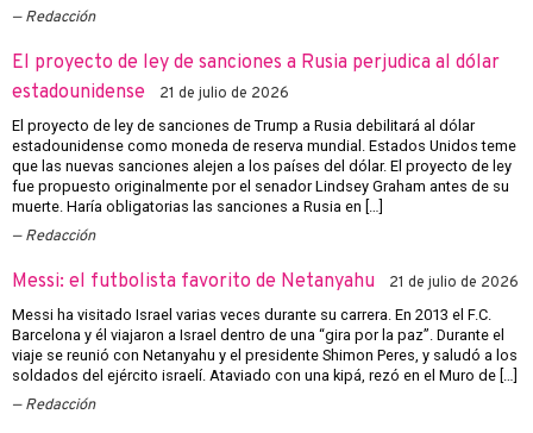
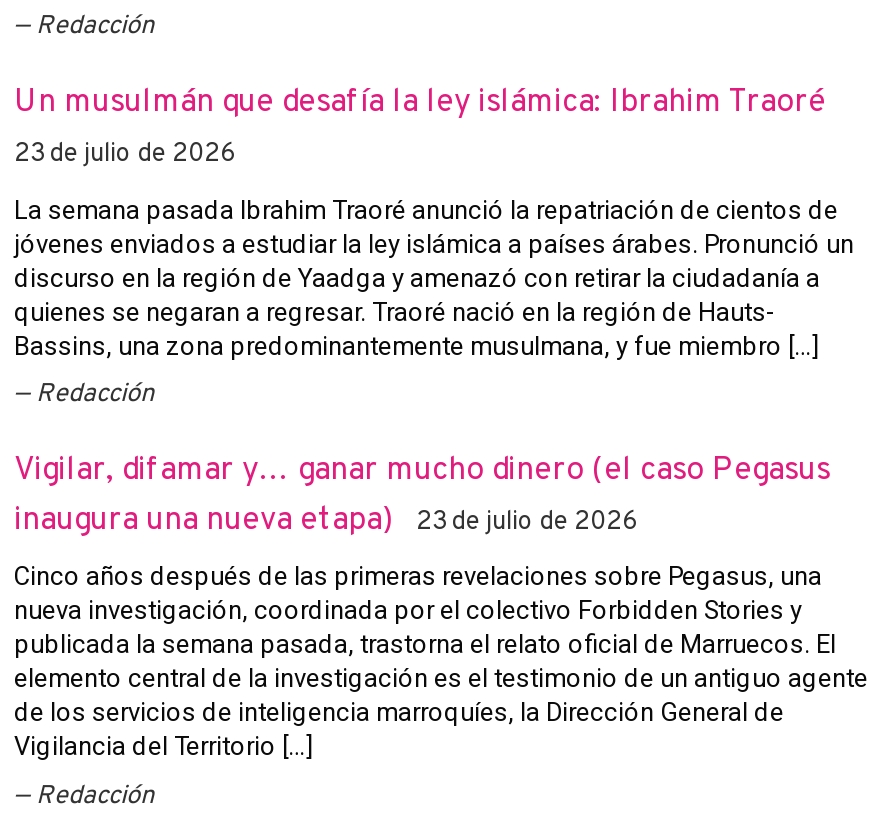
- El proyecto de ley de sanciones a Rusia perjudica al dólar
- estadounidense
- 21 de julio de 2026
+ Un musulmán que desafía la ley islámica: Ibrahim Traoré
+ 23 de julio de 2026

- El proyecto de ley de sanciones de Trump a Rusia debilitará al dólar
- estadounidense como moneda de reserva mundial. Estados Unidos teme
- que las nuevas sanciones alejen a los países del dólar. El proyecto de ley
- fue propuesto originalmente por el senador Lindsey Graham antes de su
- muerte. Haría obligatorias las sanciones a Rusia en […]
+ La semana pasada Ibrahim Traoré anunció la repatriación de cientos de
+ jóvenes enviados a estudiar la ley islámica a países árabes. Pronunció un
+ discurso en la región de Yaadga y amenazó con retirar la ciudadanía a
+ quienes se negaran a regresar. Traoré nació en la región de Hauts-
+ Bassins, una zona predominantemente musulmana, y fue miembro […]

- Messi: el futbolista favorito de Netanyahu
- 21 de julio de 2026
+ Vigilar, difamar y… ganar mucho dinero (el caso Pegasus
+ inaugura una nueva etapa)
+ 23 de julio de 2026

- Messi ha visitado Israel varias veces durante su carrera. En 2013 el F.C.
- Barcelona y él viajaron a Israel dentro de una “gira por la paz”. Durante el
- viaje se reunió con Netanyahu y el presidente Shimon Peres, y saludó a los
- soldados del ejército israelí. Ataviado con una kipá, rezó en el Muro de […]
+ Cinco años después de las primeras revelaciones sobre Pegasus, una
+ nueva investigación, coordinada por el colectivo Forbidden Stories y
+ publicada la semana pasada, trastorna el relato oficial de Marruecos. El
+ elemento central de la investigación es el testimonio de un antiguo agente
+ de los servicios de inteligencia marroquíes, la Dirección General de
+ Vigilancia del Territorio […]
